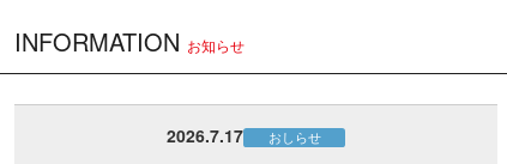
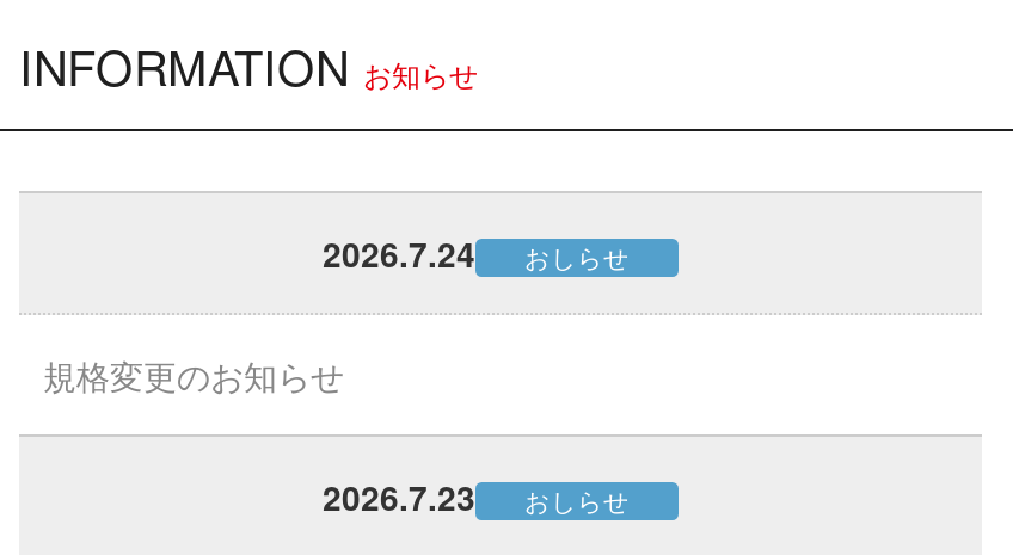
- 2026.7.17
+ 2026.7.24
+ おしらせ
+ 規格変更のお知らせ
+ 2026.7.23
